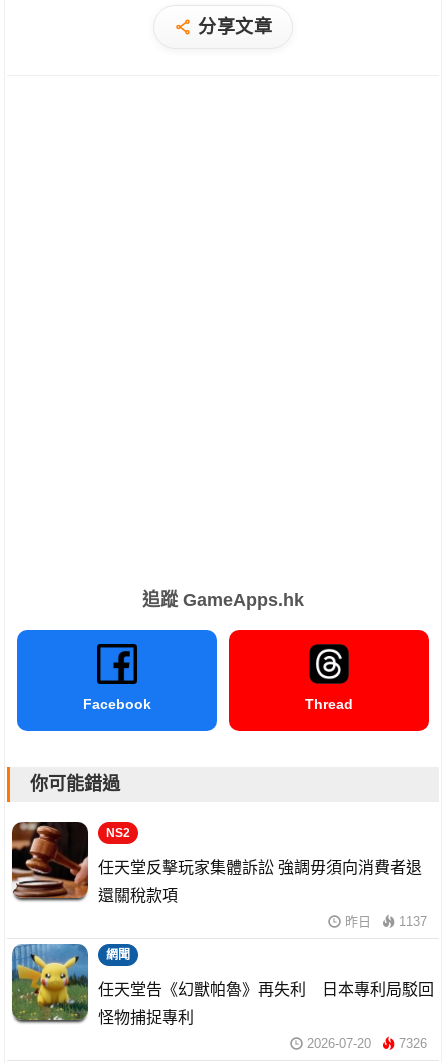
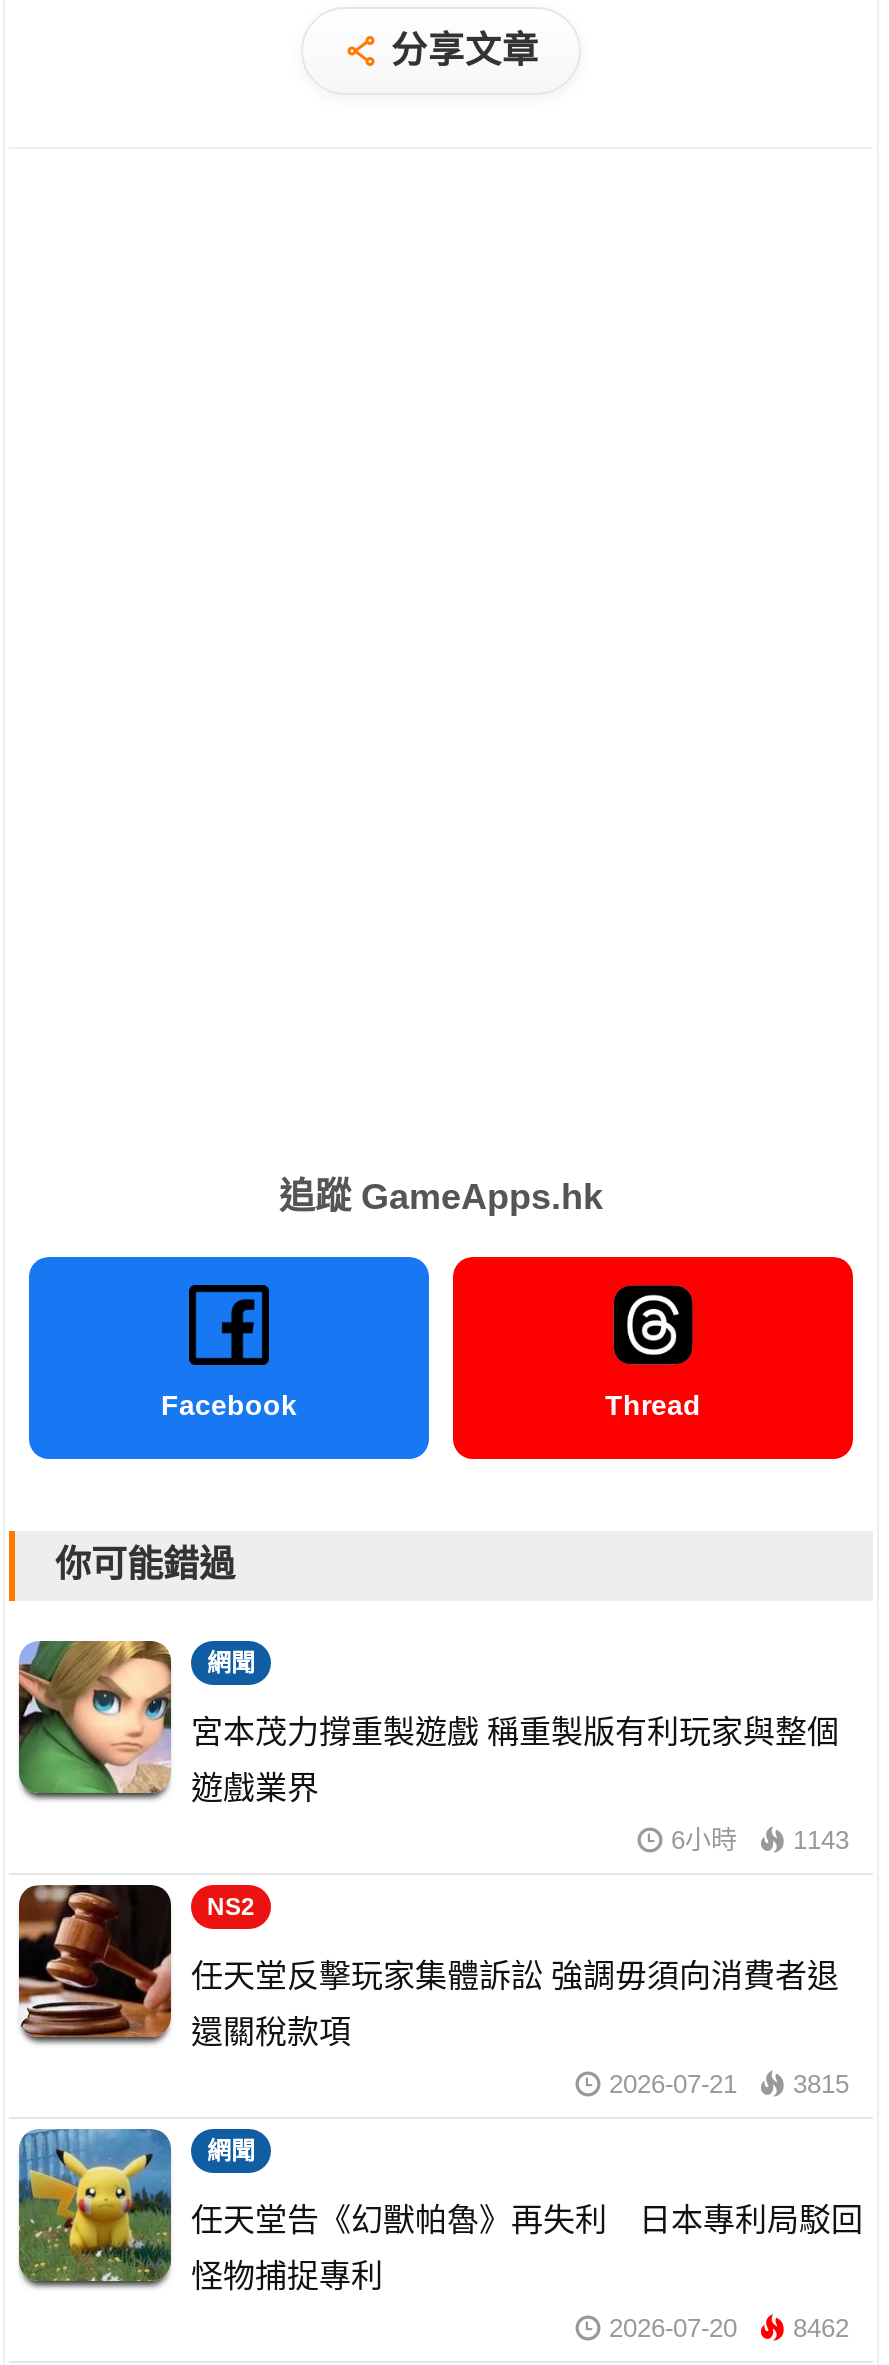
+ [image]
+ 網聞
+ 宮本茂力撐重製遊戲 稱重製版有利玩家與整個
+ 遊戲業界
+ 6小時
+ 1143

- 昨日
- 1137
+ 2026-07-21
+ 3815

- 2026-07-20 7326
+ 2026-07-20 8462
